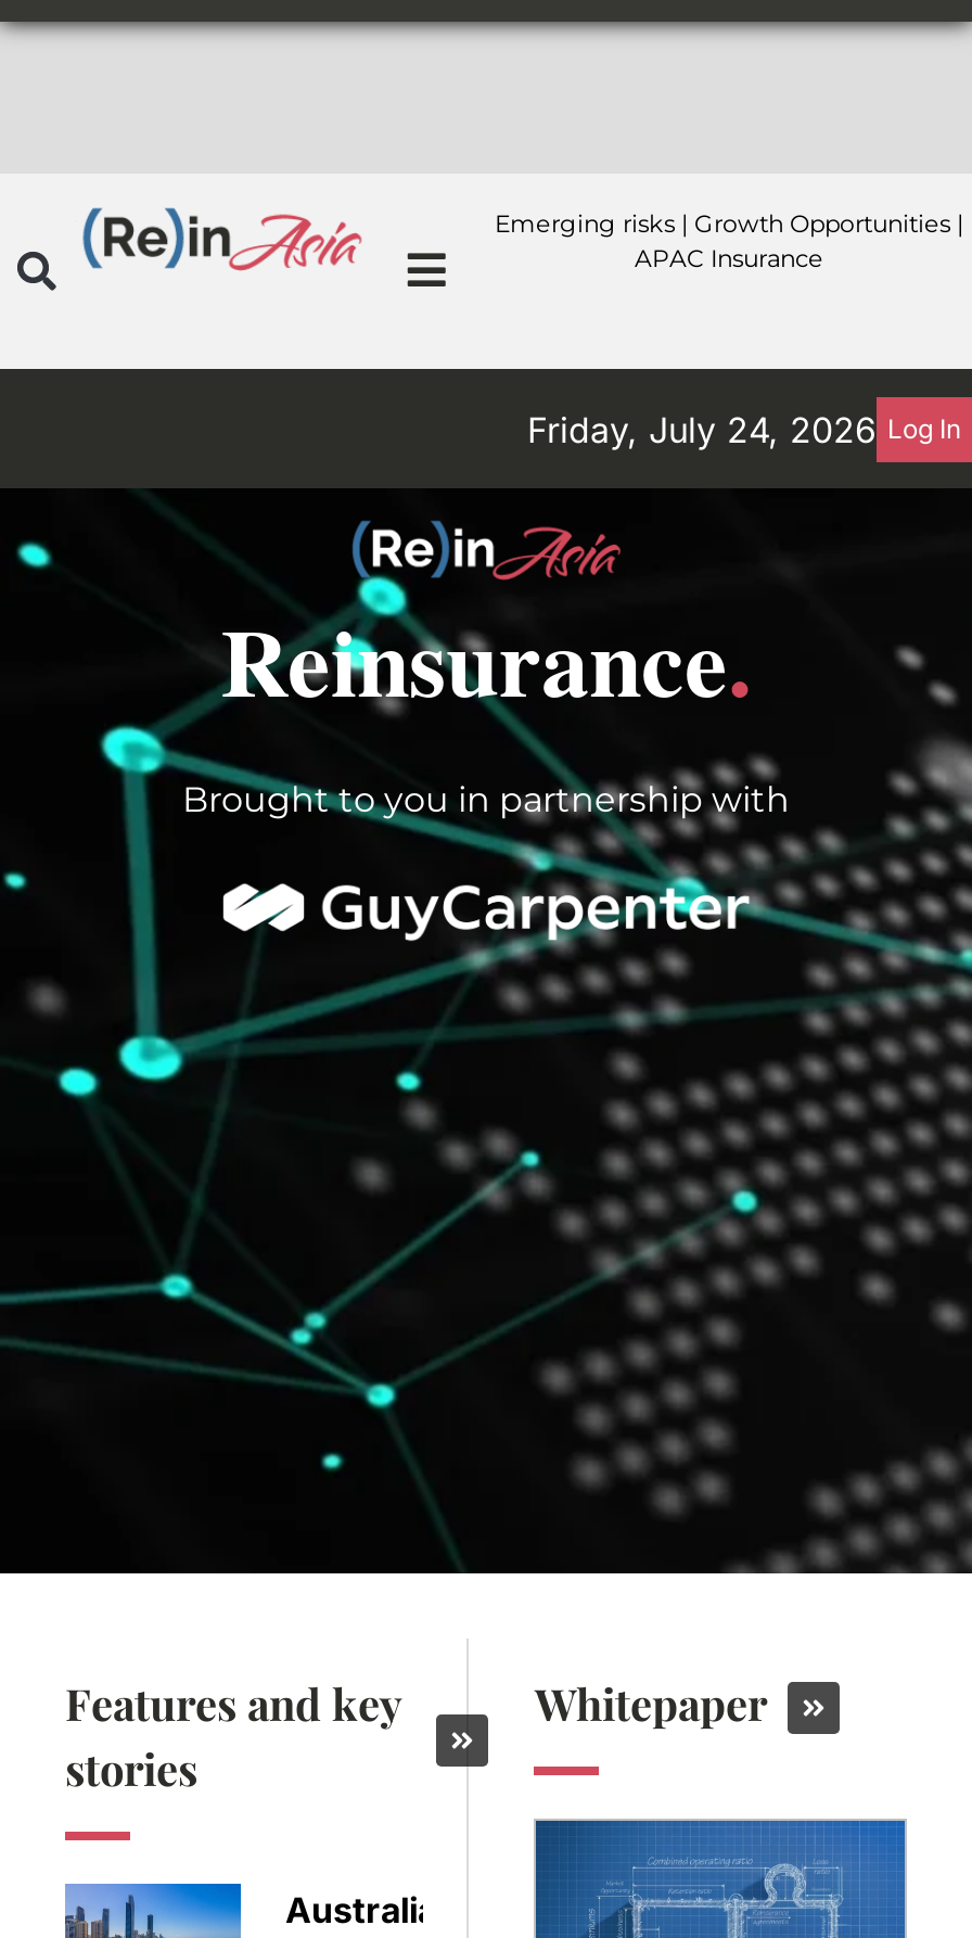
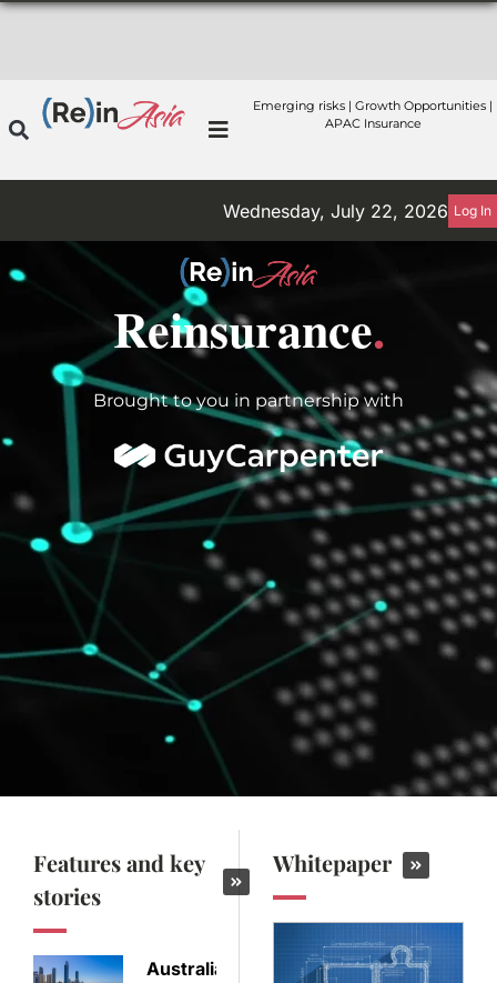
- Friday, July 24, 2026 Log In
+ Wednesday, July 22, 2026 Log In
